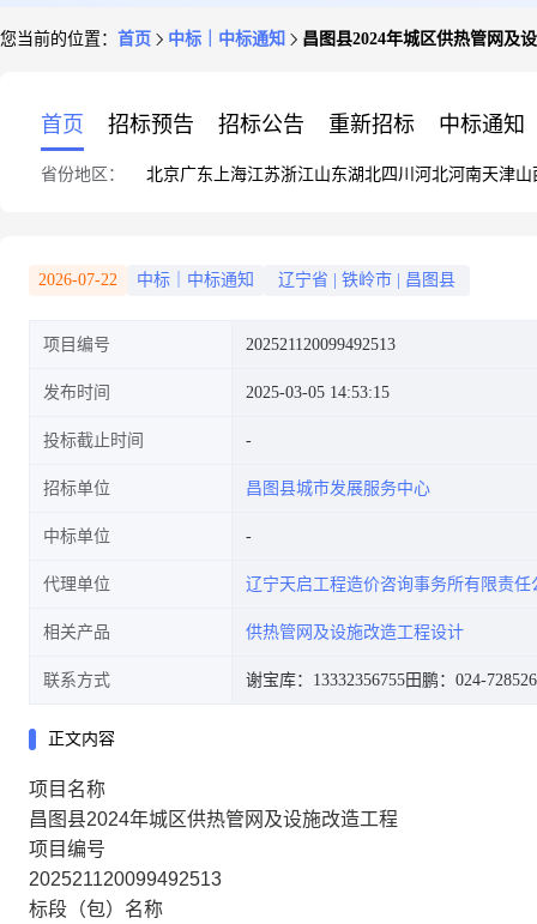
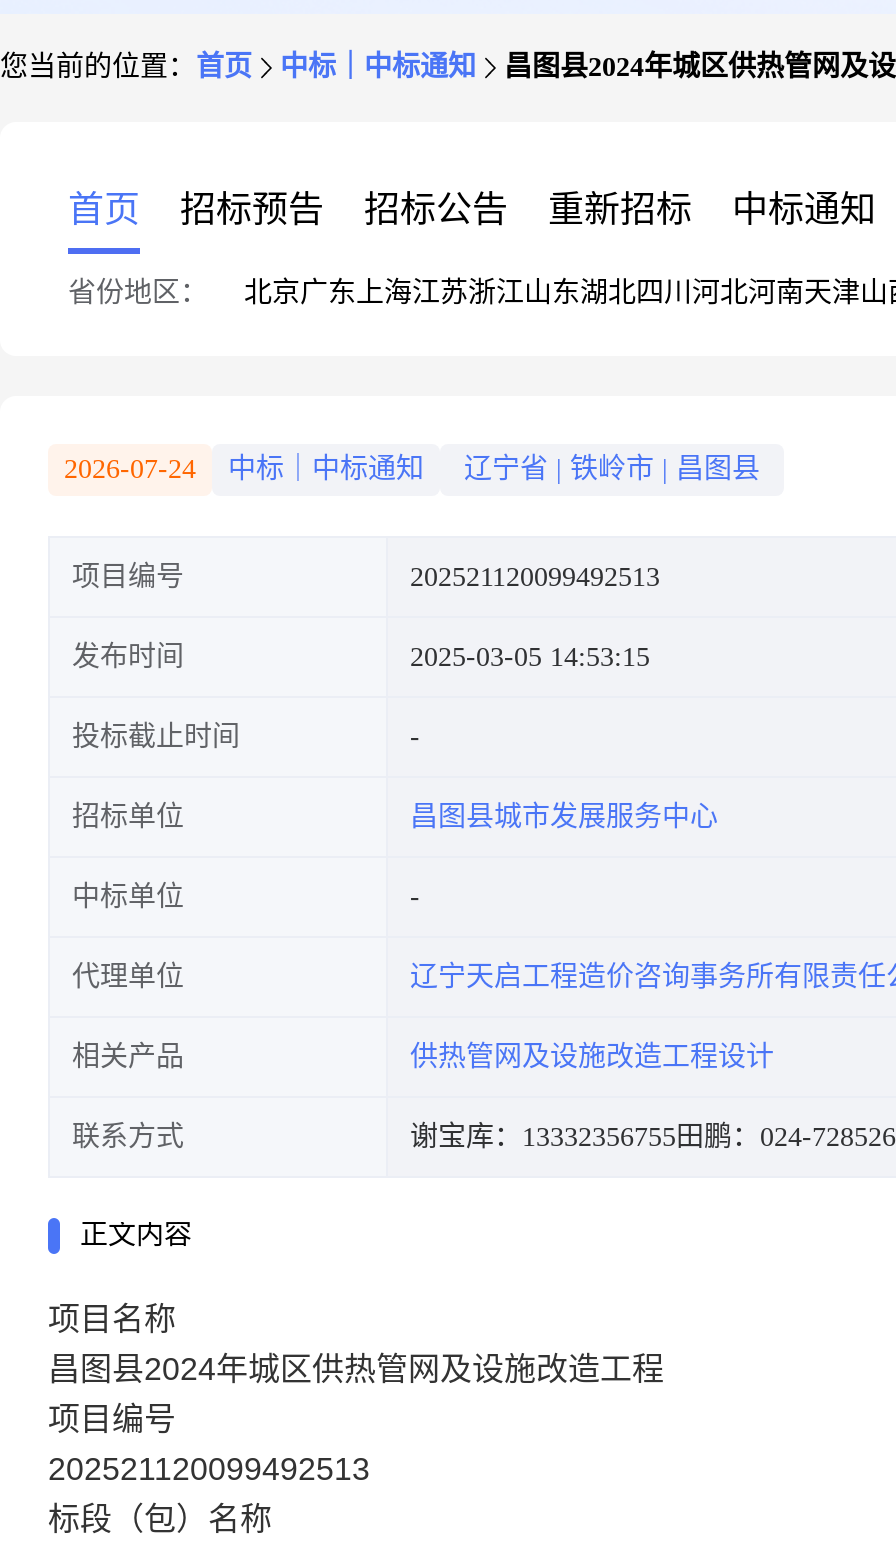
- 2026-07-22
+ 2026-07-24
